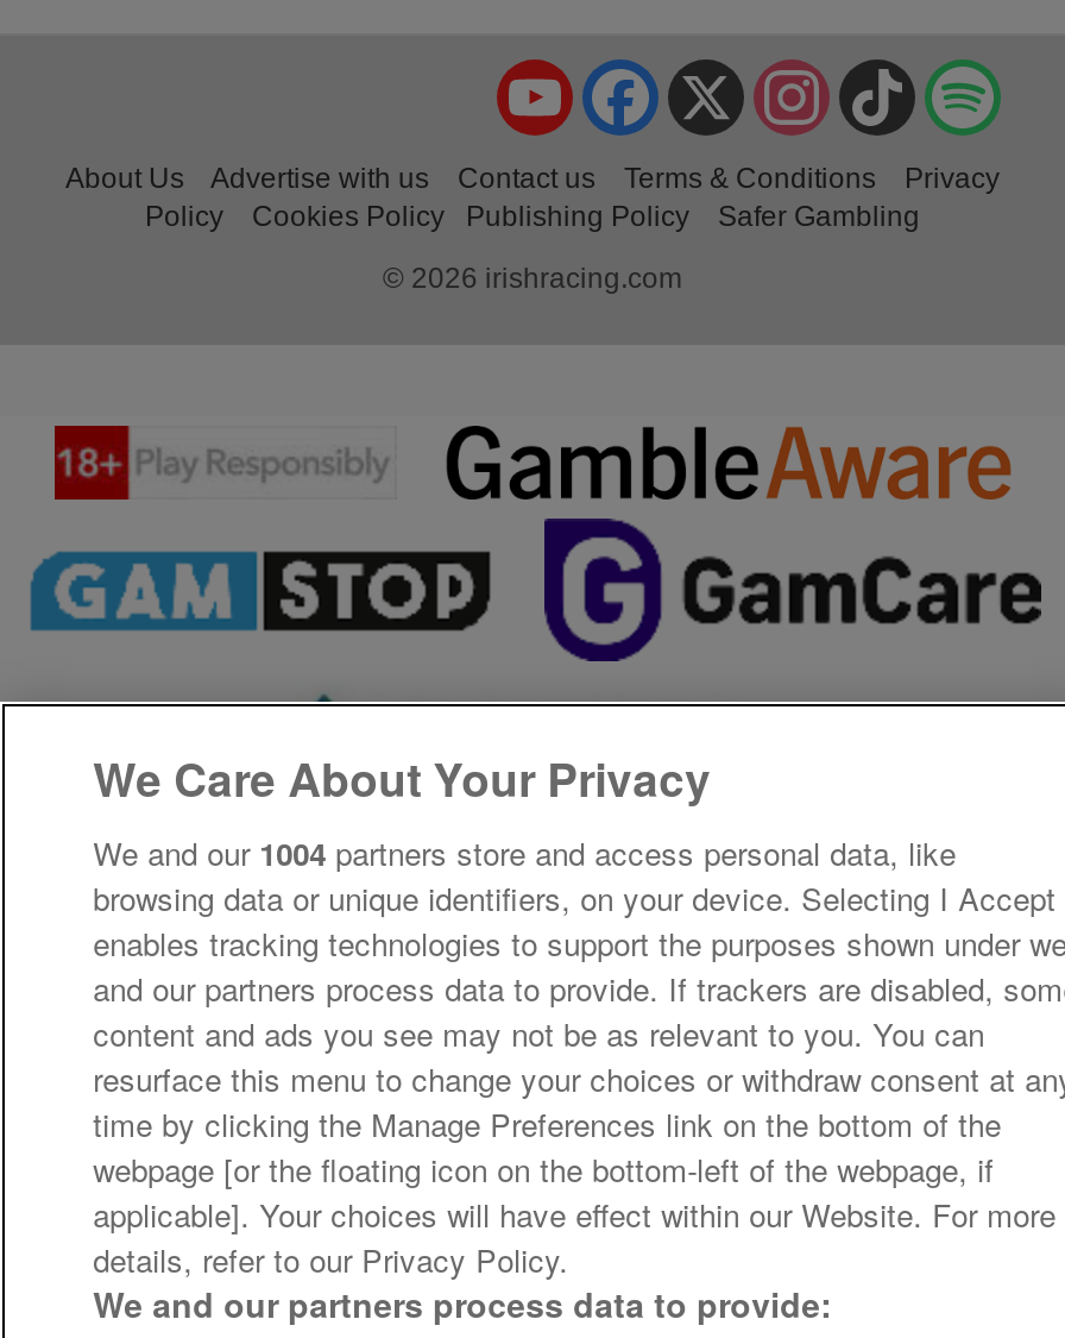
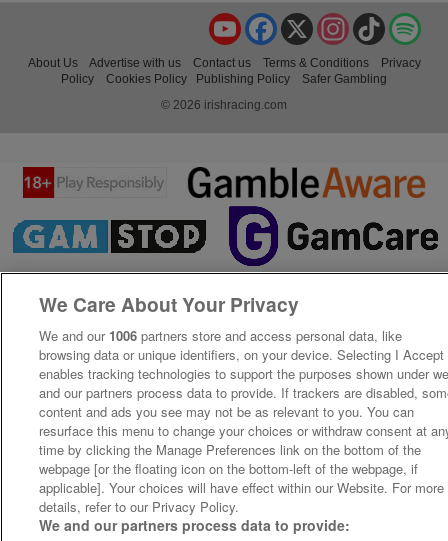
- We and our 1004 partners store and access personal data, like
+ We and our 1006 partners store and access personal data, like
